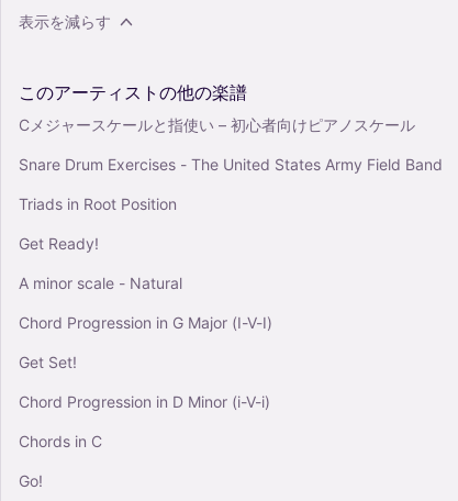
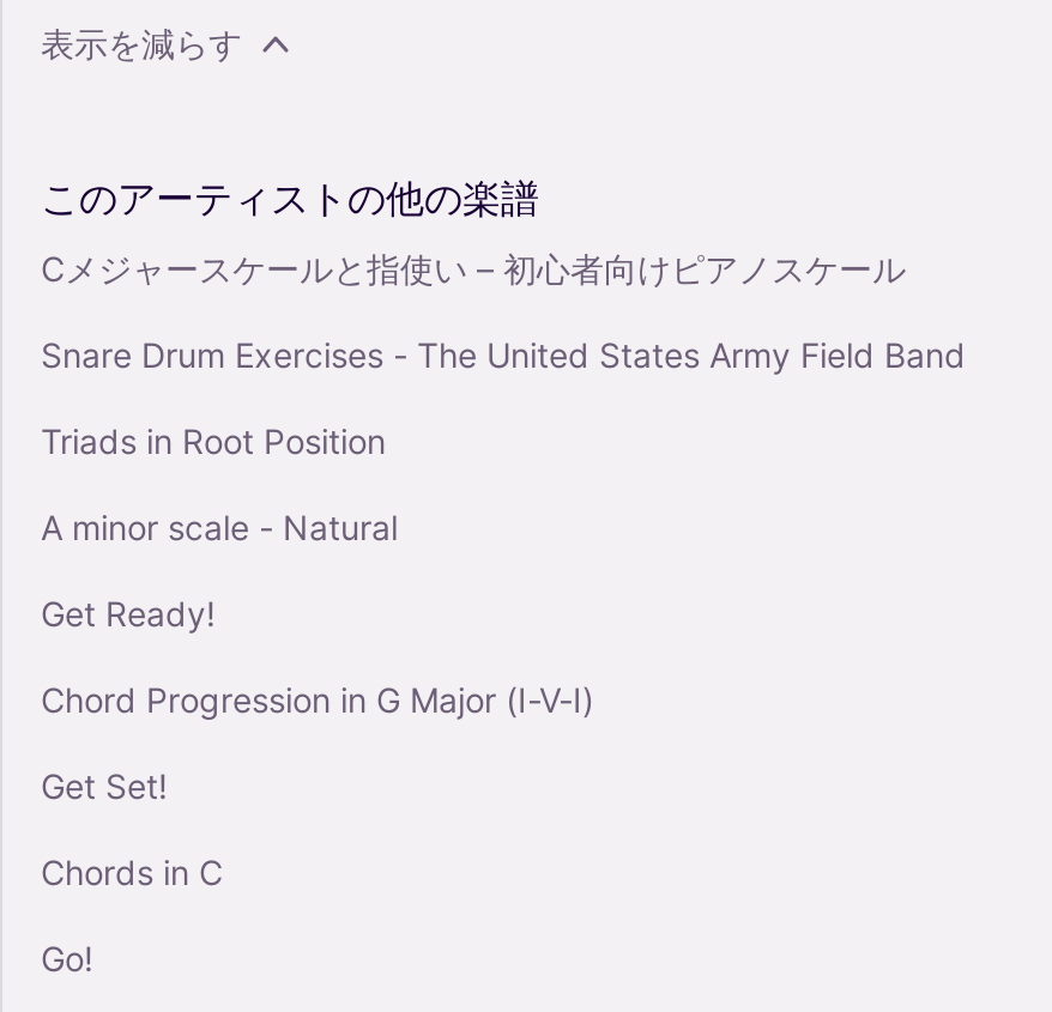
moved down: Get Ready!

moved up: A minor scale - Natural

- Chord Progression in D Minor (i-V-i)
